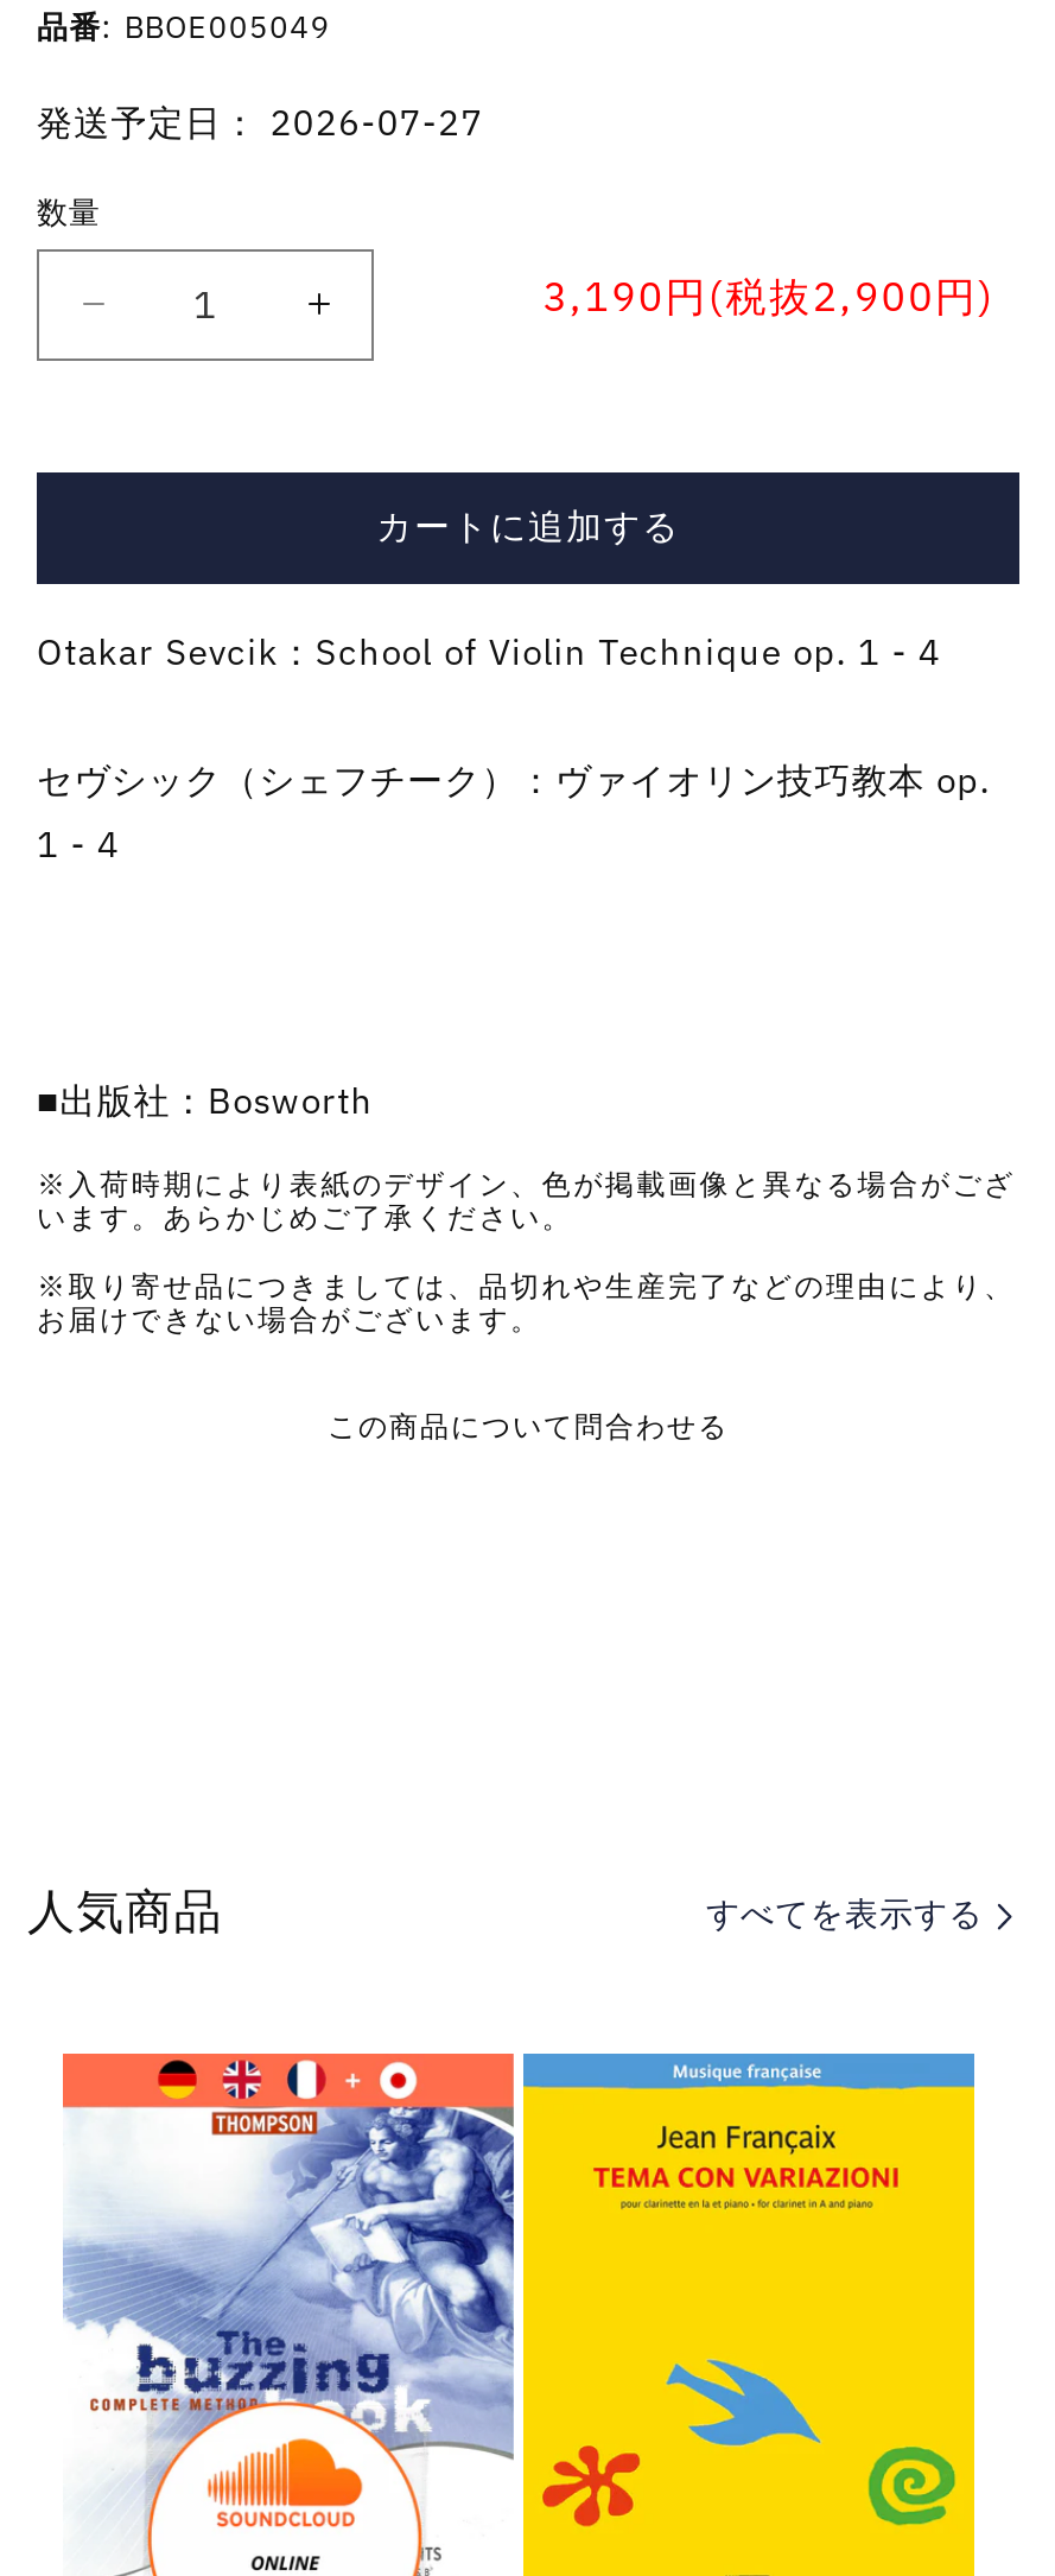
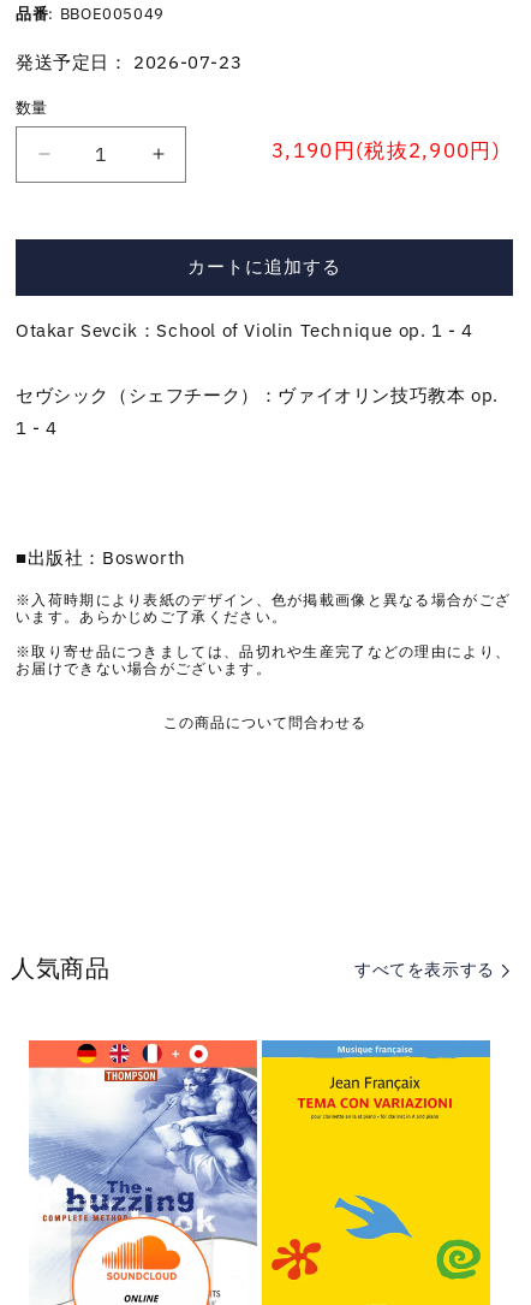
- 発送予定日： 2026-07-27
+ 発送予定日： 2026-07-23
